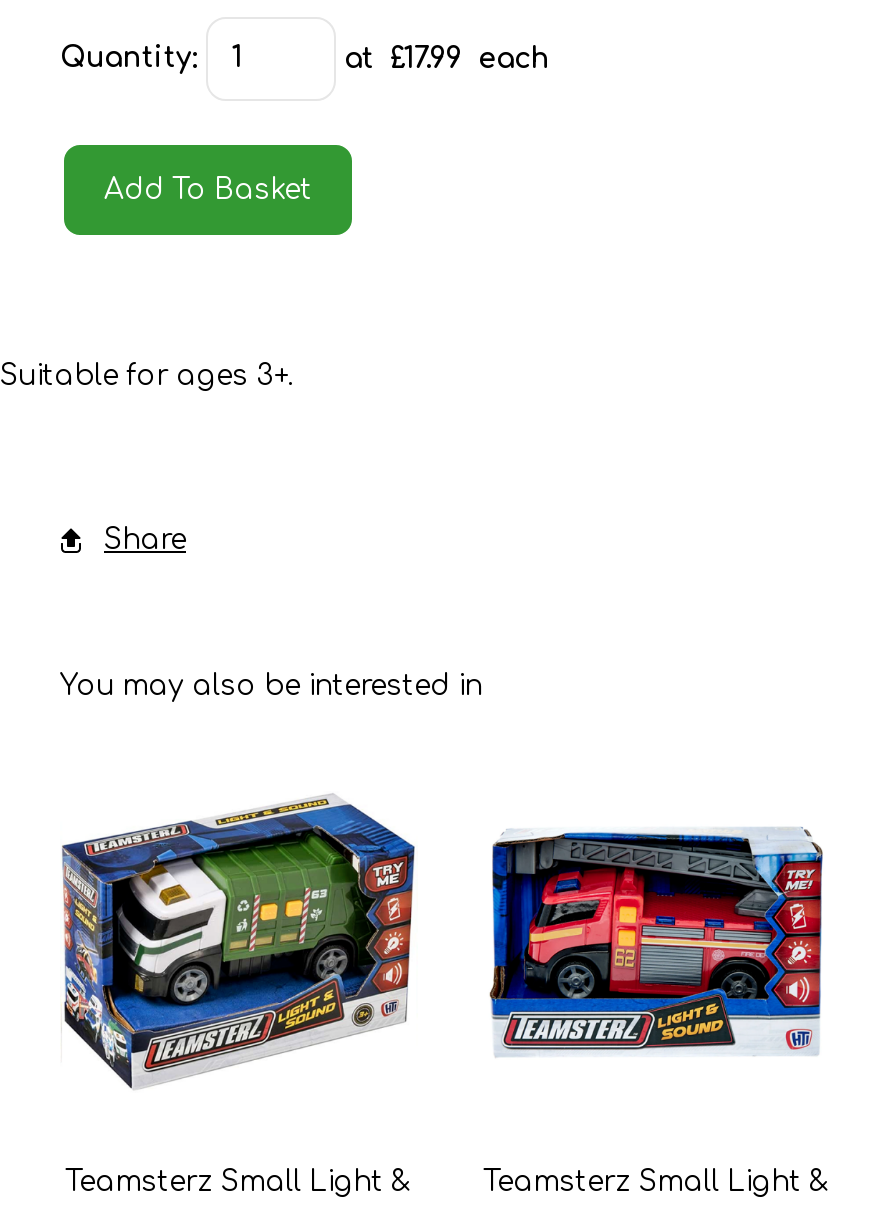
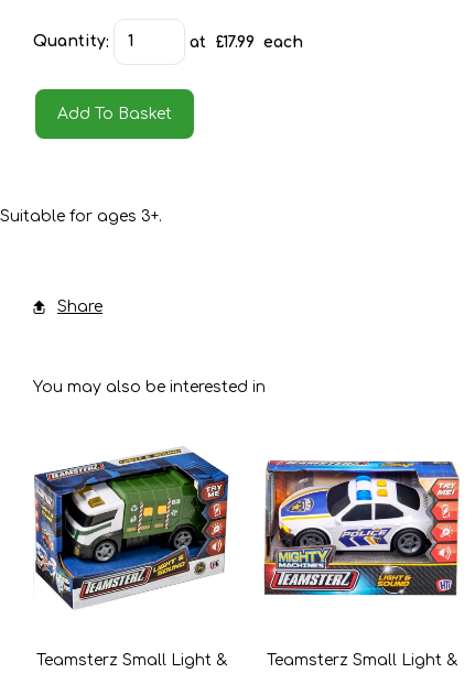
- [image]
+ [image]
